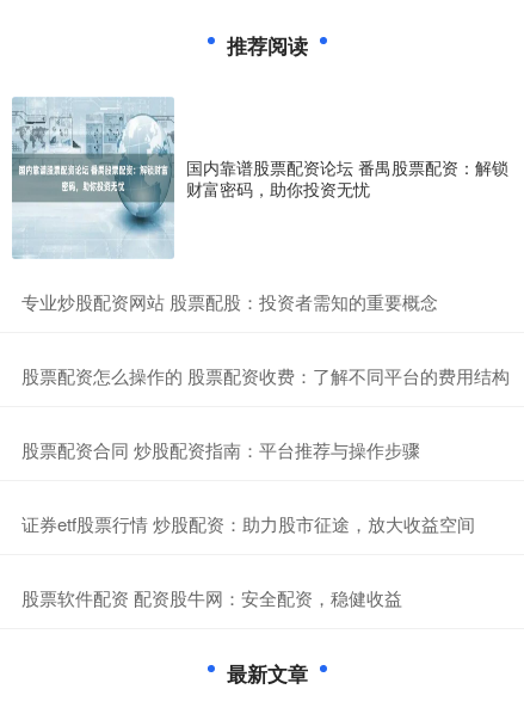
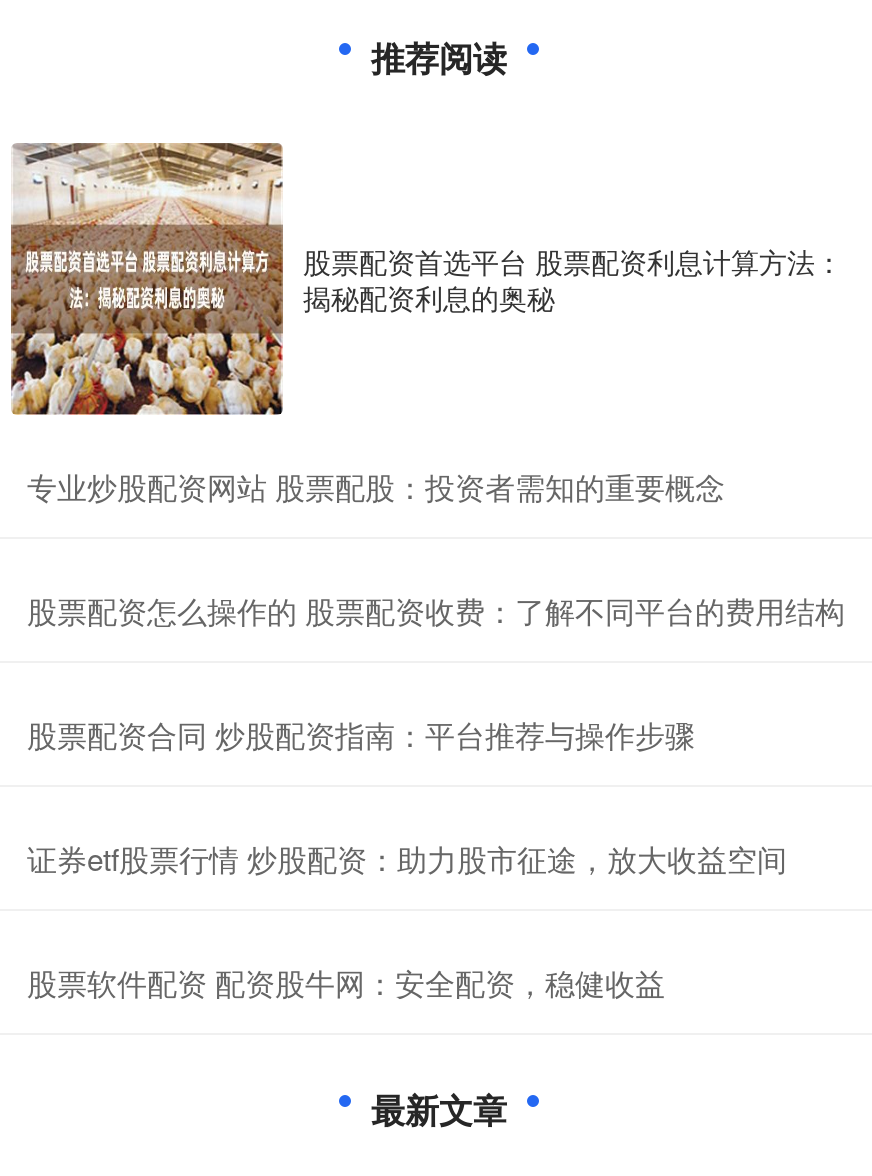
- [image]
- 国内靠谱股票配资论坛 番禺股票配资：解锁
- 财富密码，助你投资无忧
+ [image]
+ 股票配资首选平台 股票配资利息计算方法：
+ 揭秘配资利息的奥秘
